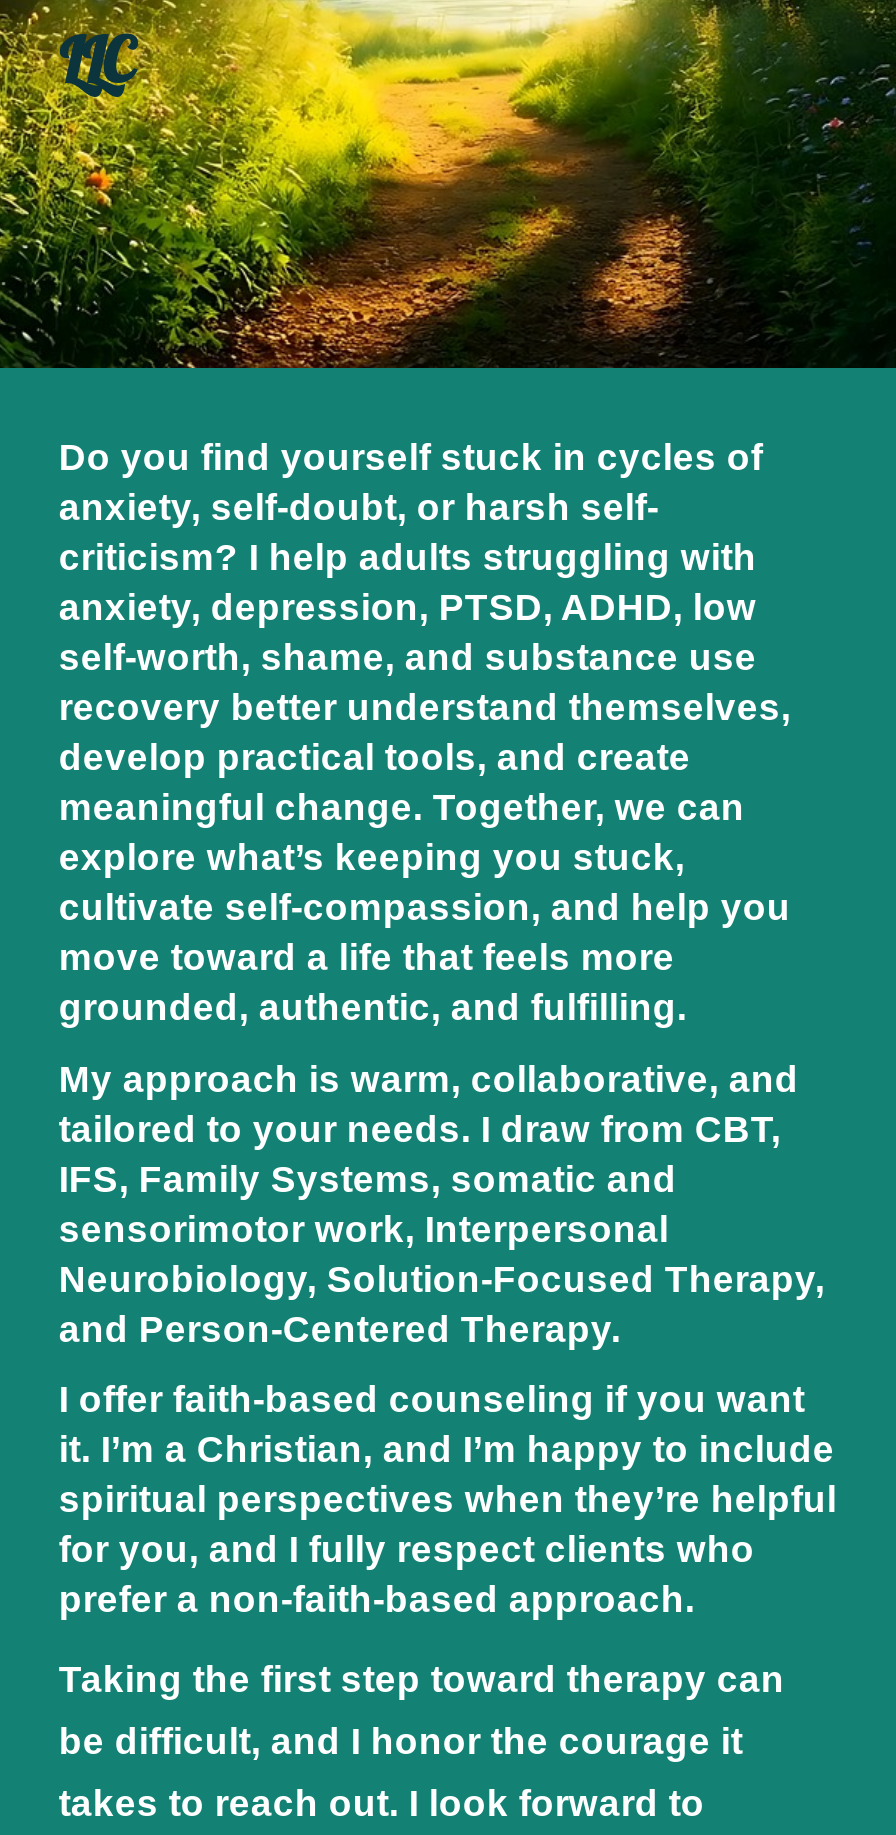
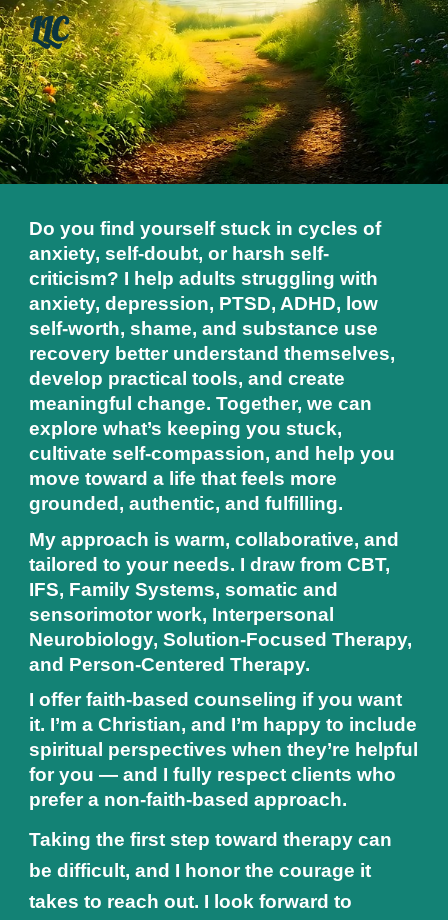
- for you, and I fully respect clients who
+ for you — and I fully respect clients who
